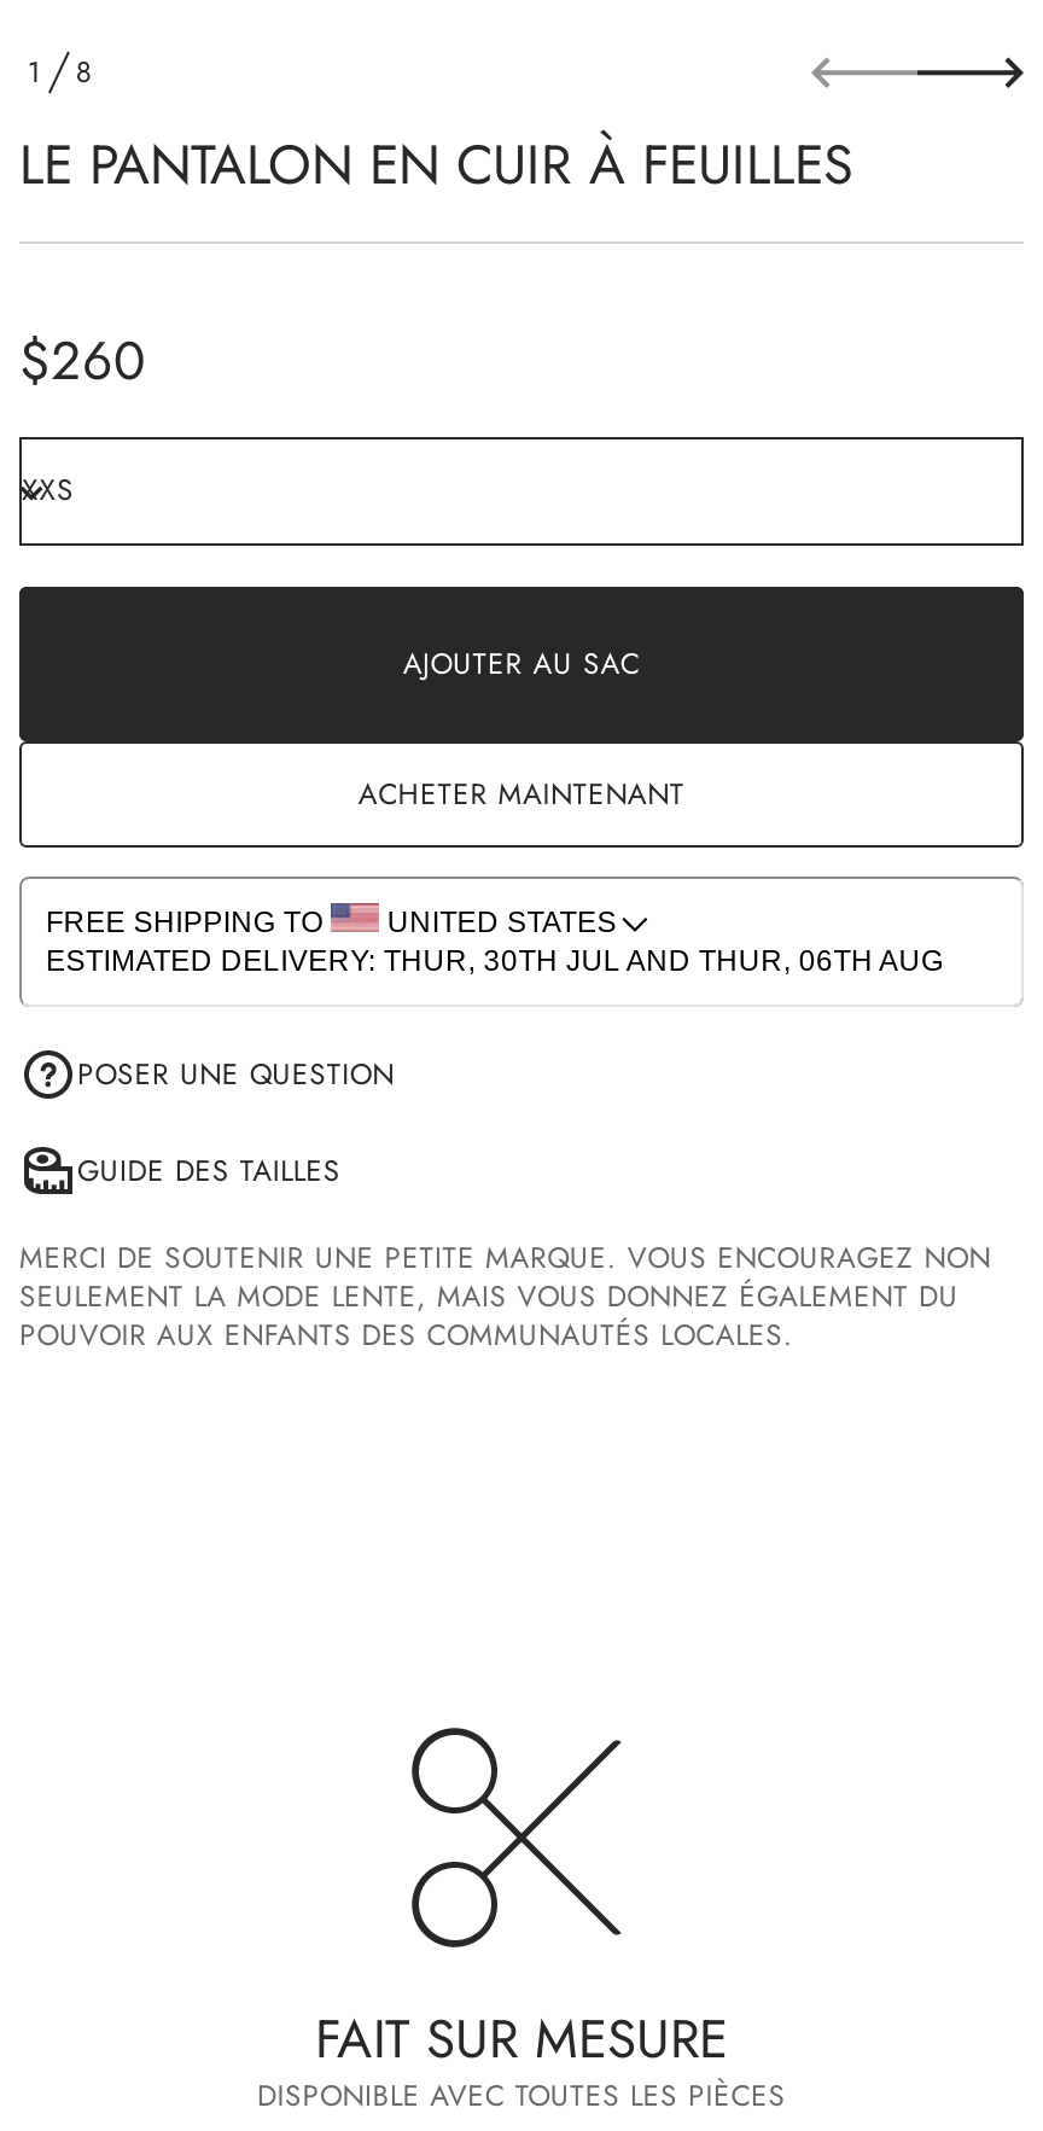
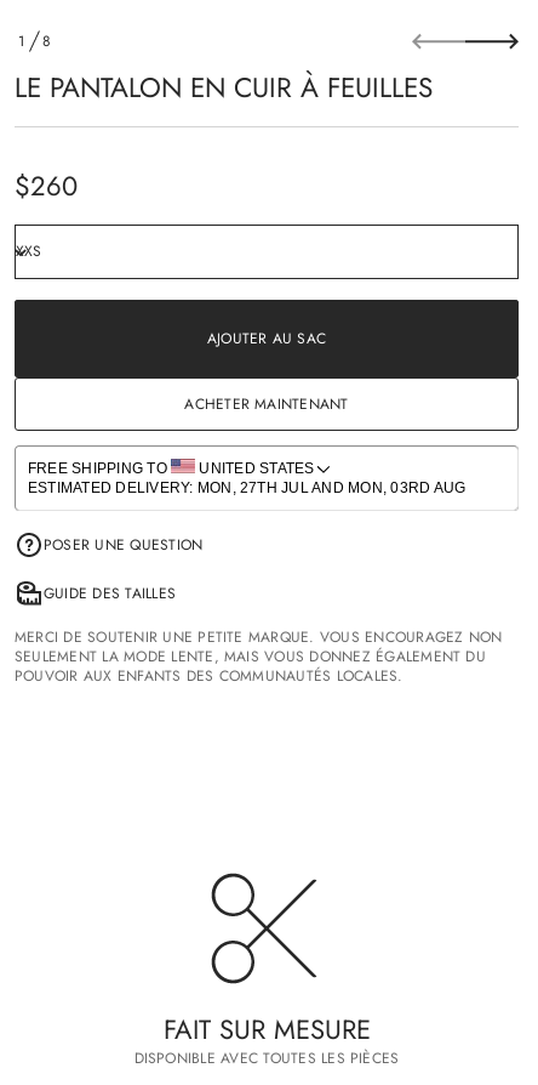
- ESTIMATED DELIVERY: THUR, 30TH JUL AND THUR, 06TH AUG
+ ESTIMATED DELIVERY: MON, 27TH JUL AND MON, 03RD AUG
